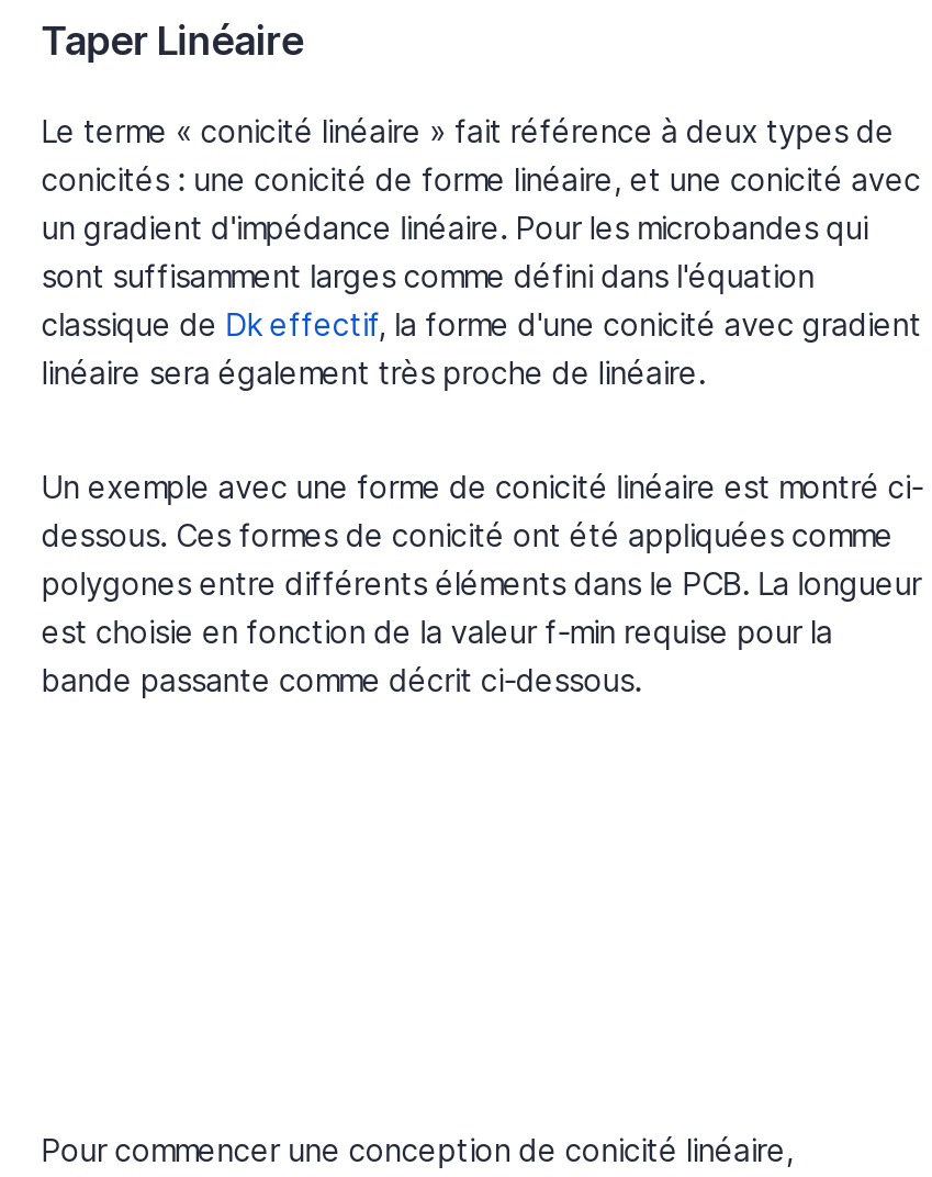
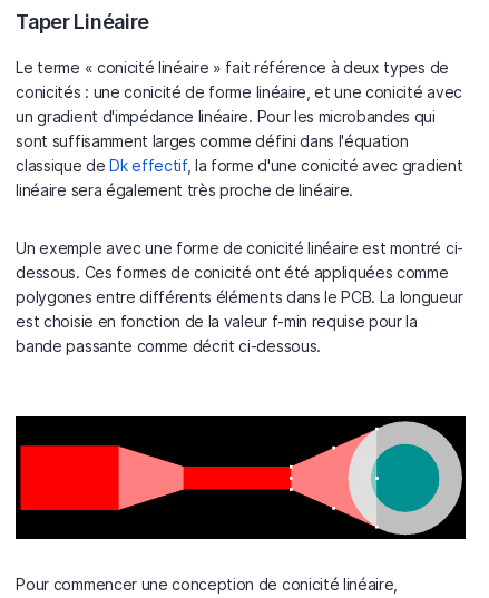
+ [image]
